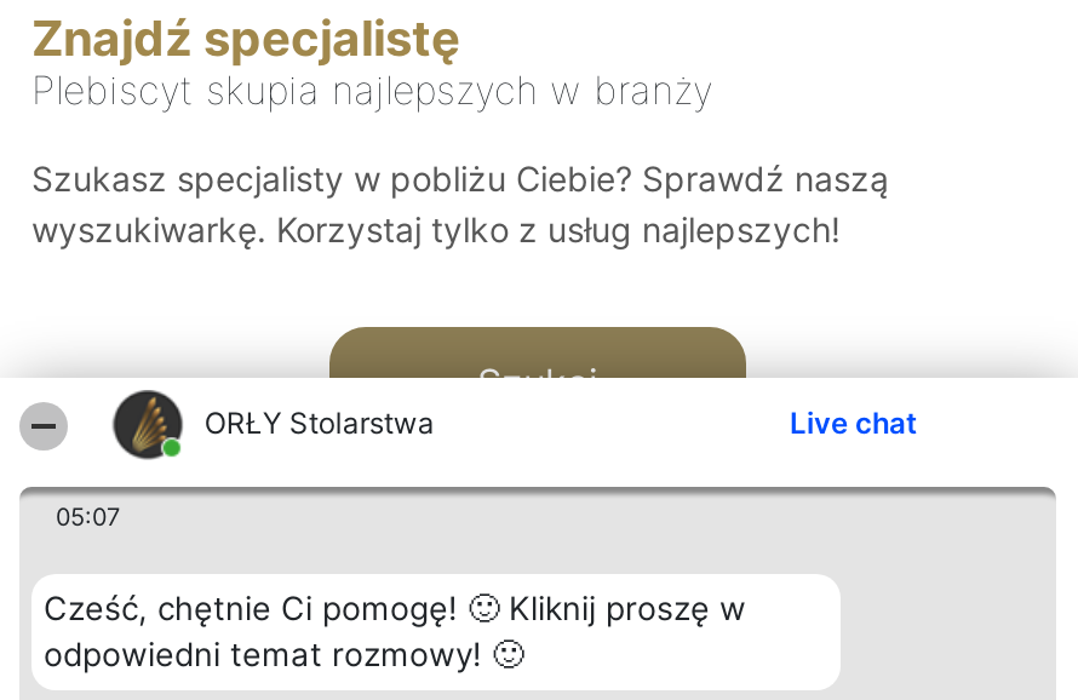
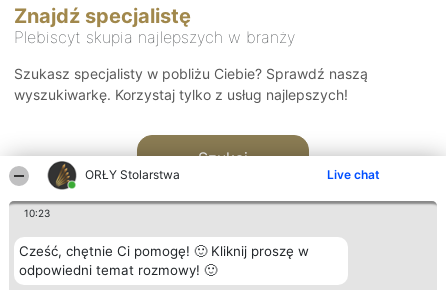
- 05:07
+ 10:23
